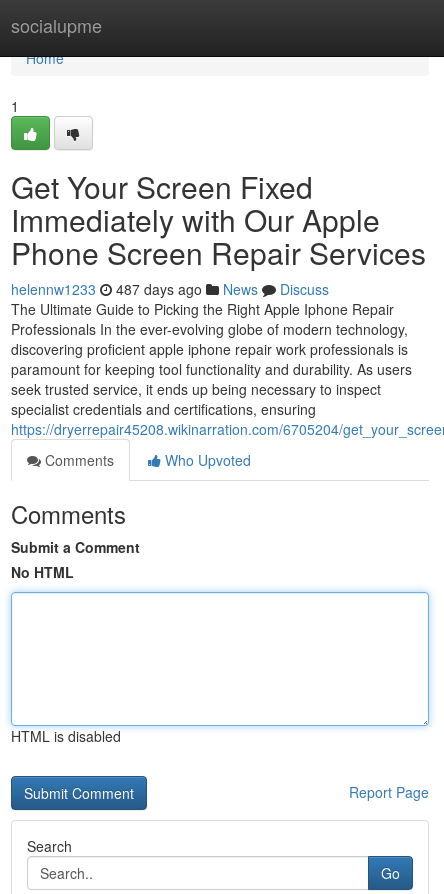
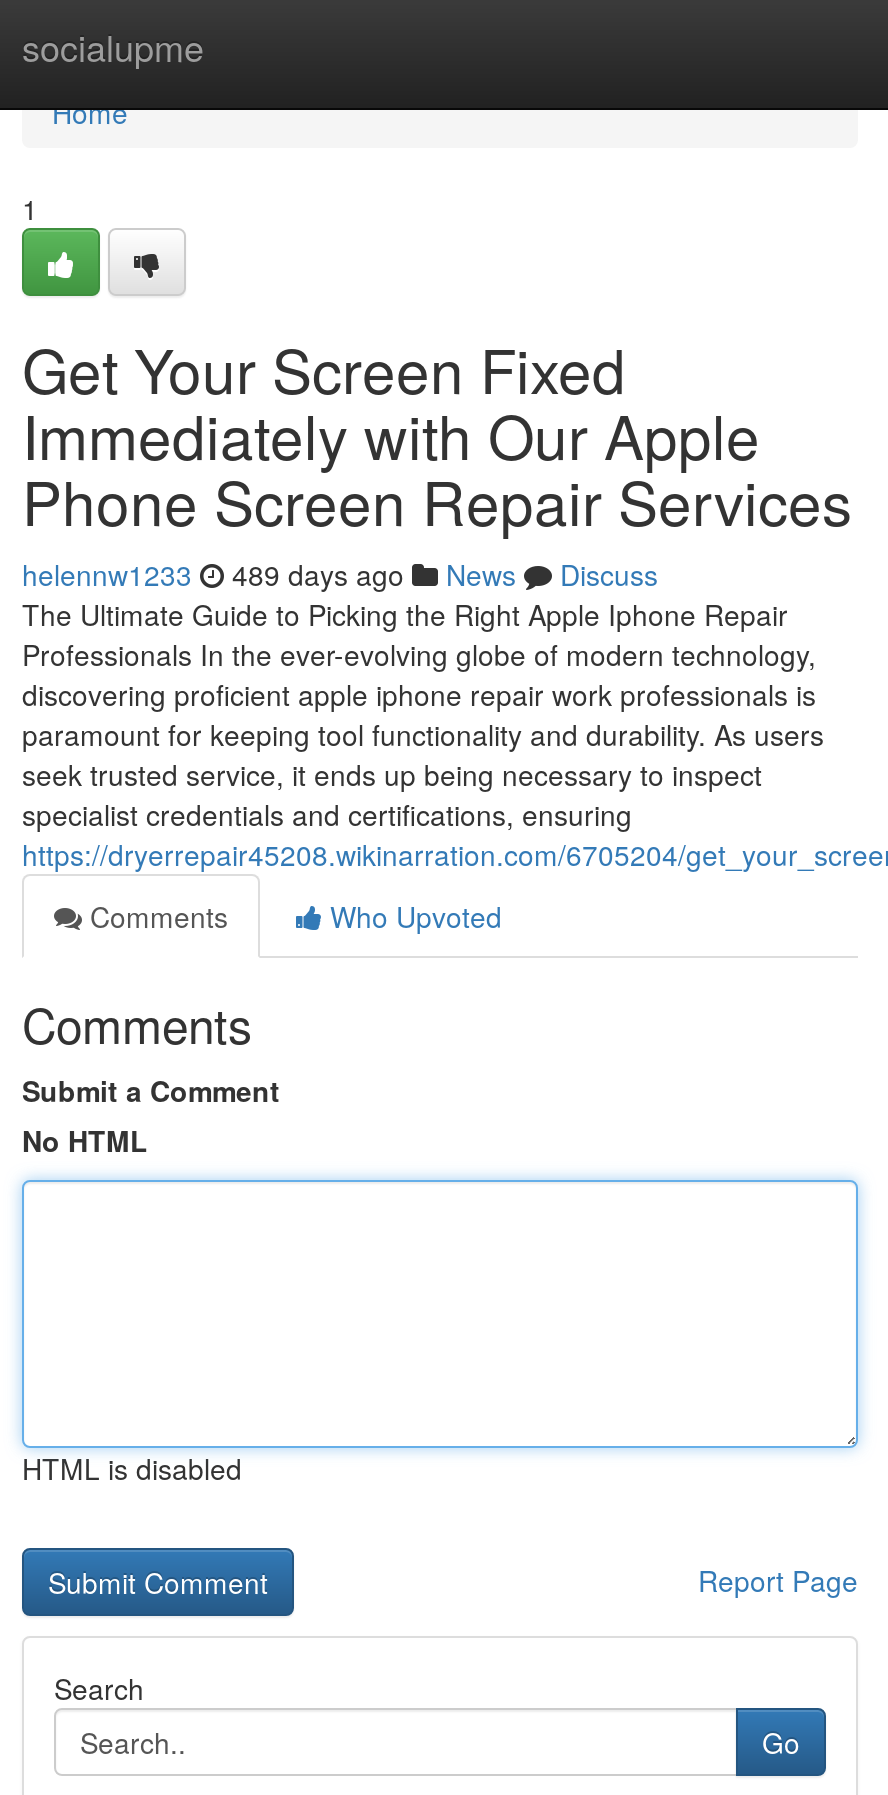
- helennw1233 487 days ago News Discuss
+ helennw1233 489 days ago News Discuss
